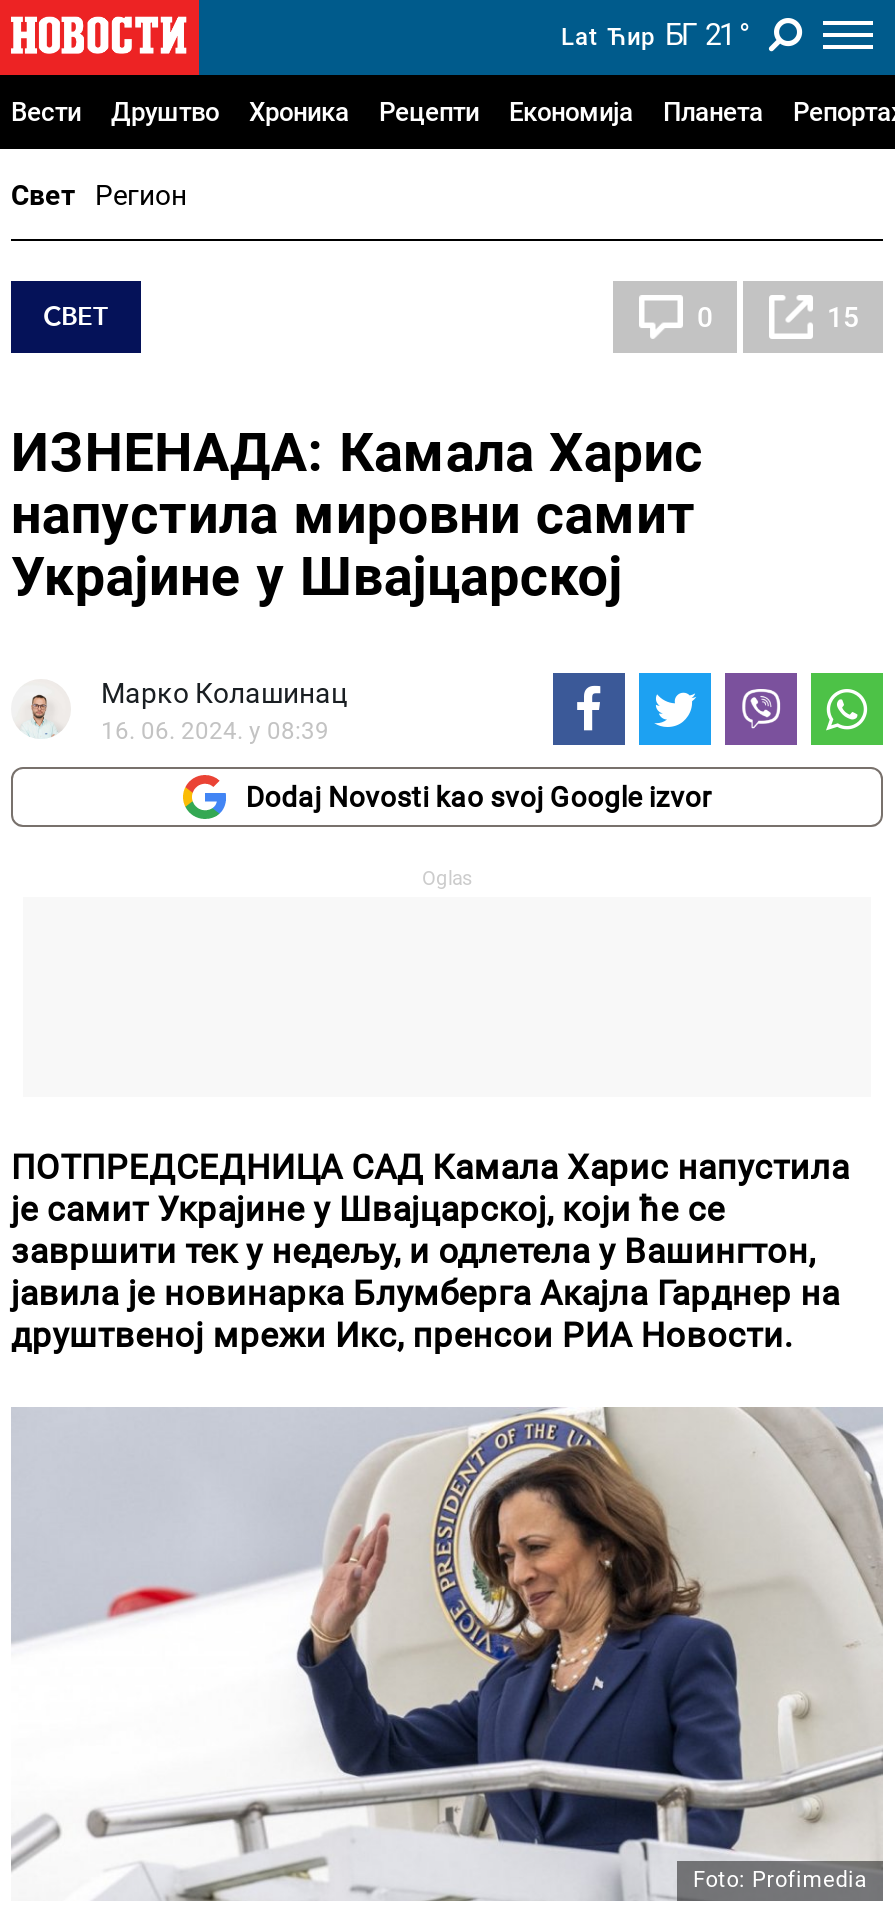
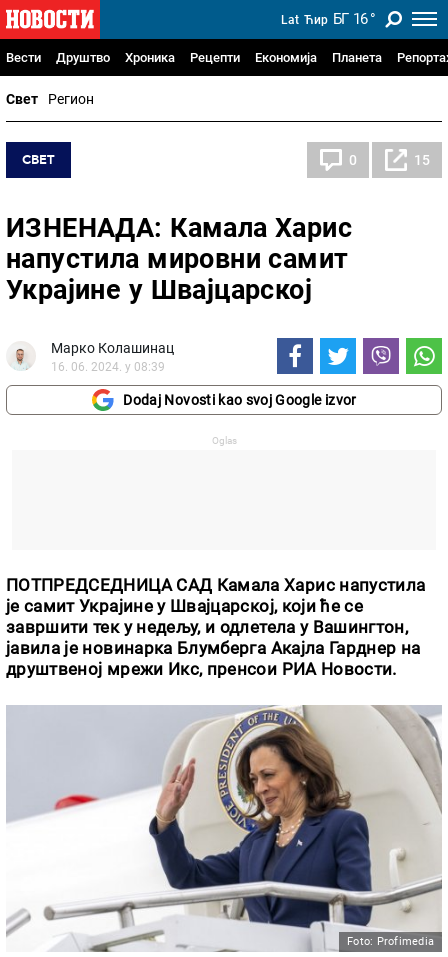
- Lat Ћир БГ 21 °
+ Lat Ћир БГ 16 °
